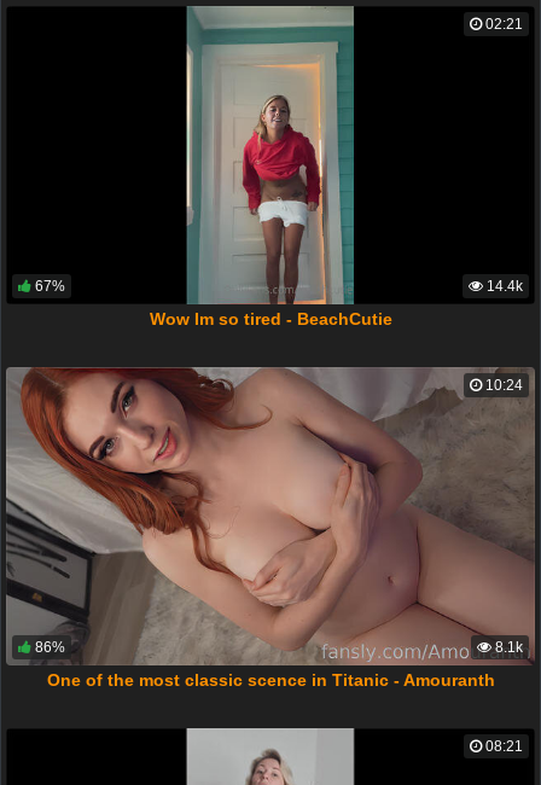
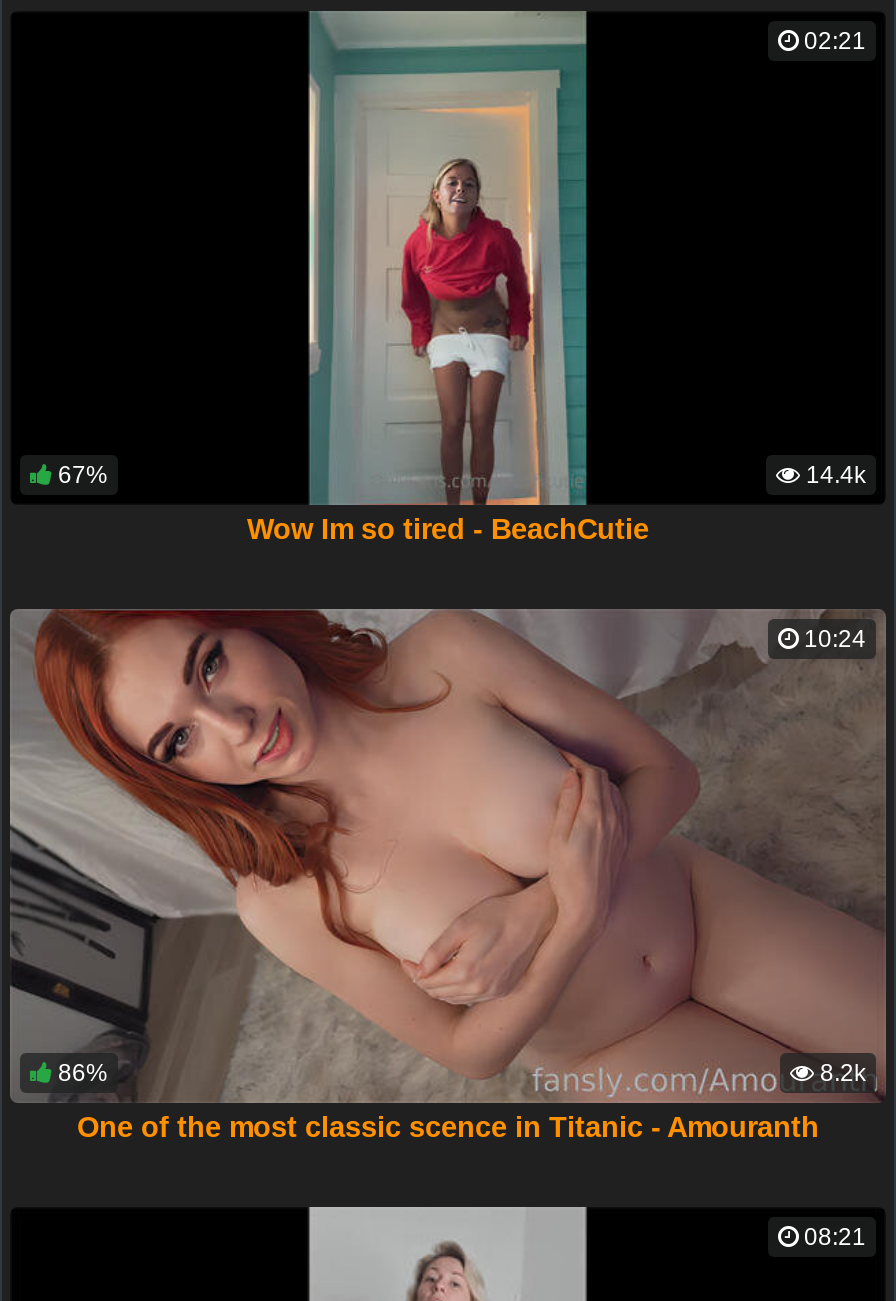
- 8.1k
+ 8.2k
